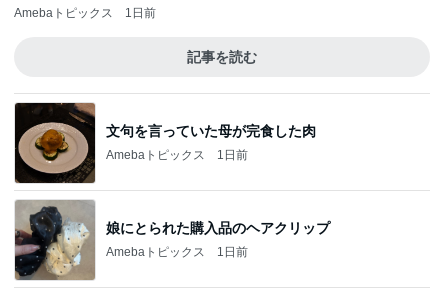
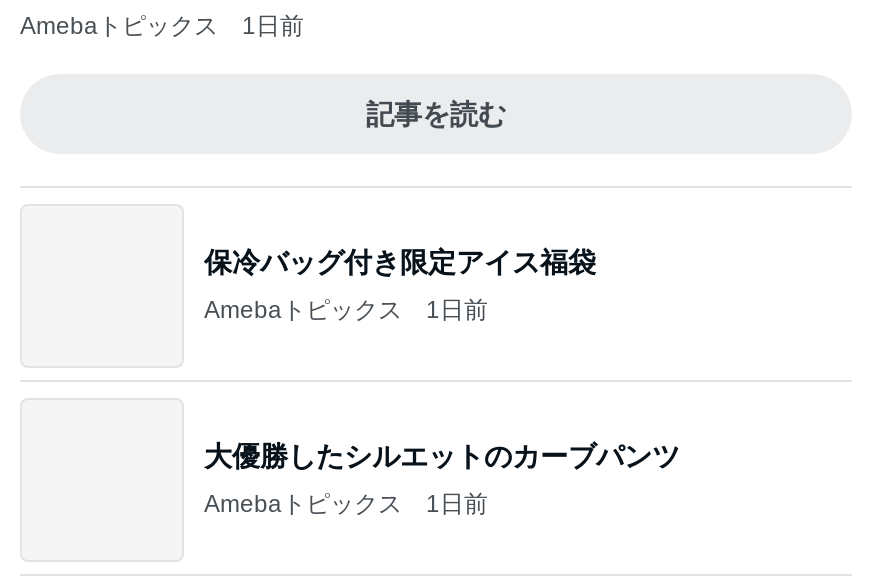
- [image]

- 文句を言っていた母が完食した肉
+ 保冷バッグ付き限定アイス福袋

- [image]

- 娘にとられた購入品のヘアクリップ
+ 大優勝したシルエットのカーブパンツ
